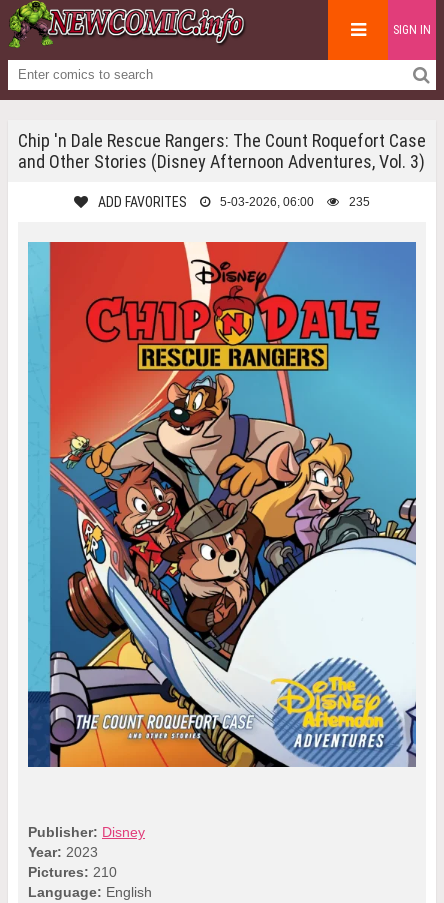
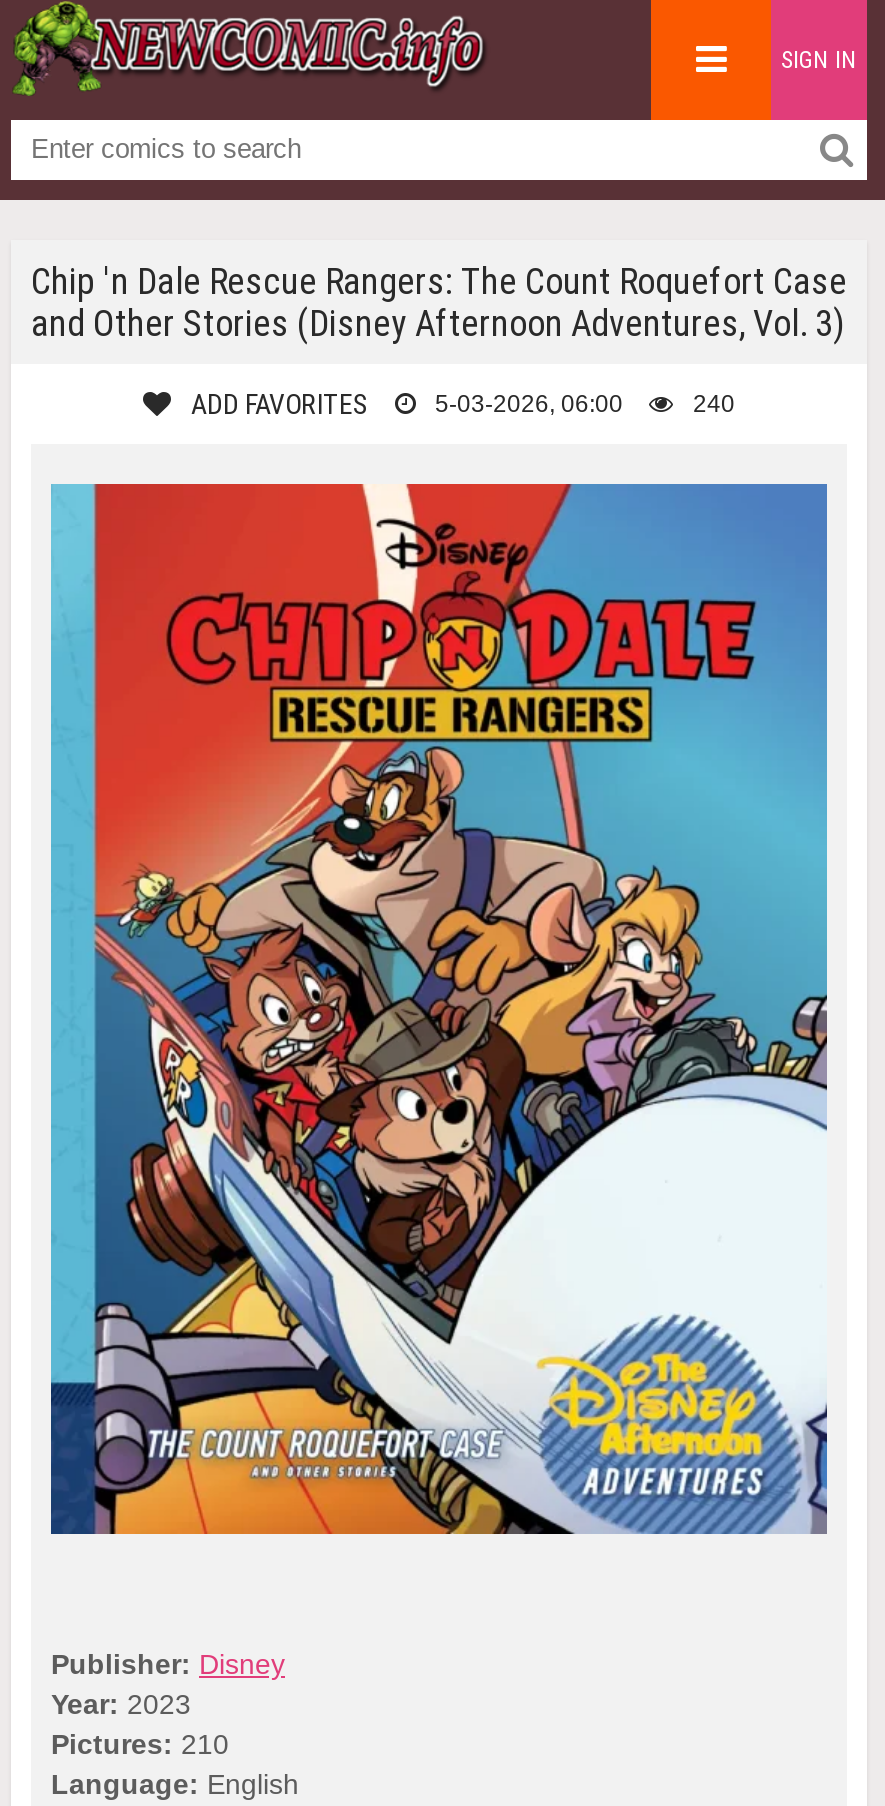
- 235
+ 240
